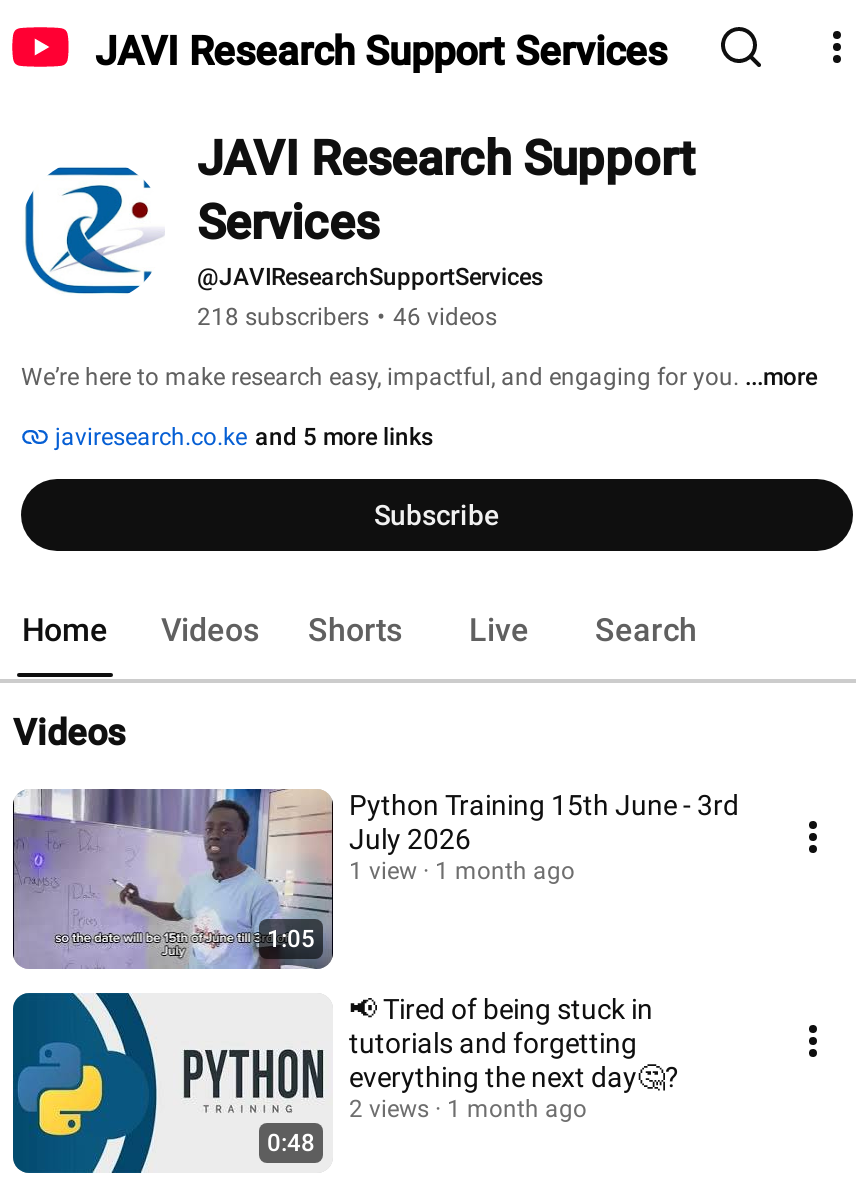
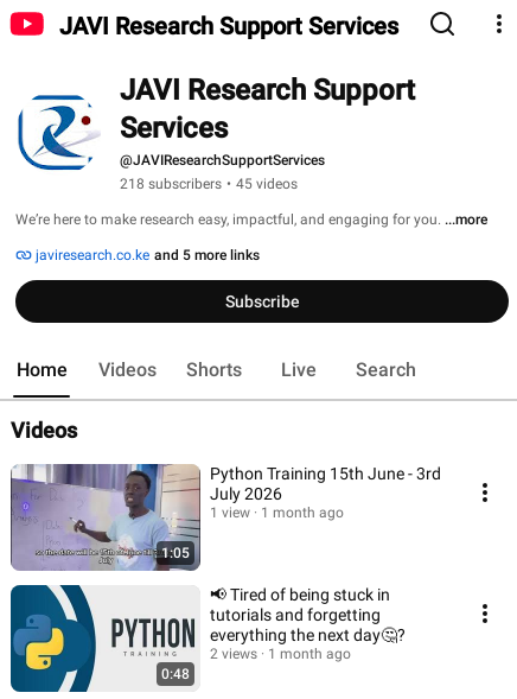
- 218 subscribers • 46 videos
+ 218 subscribers • 45 videos
